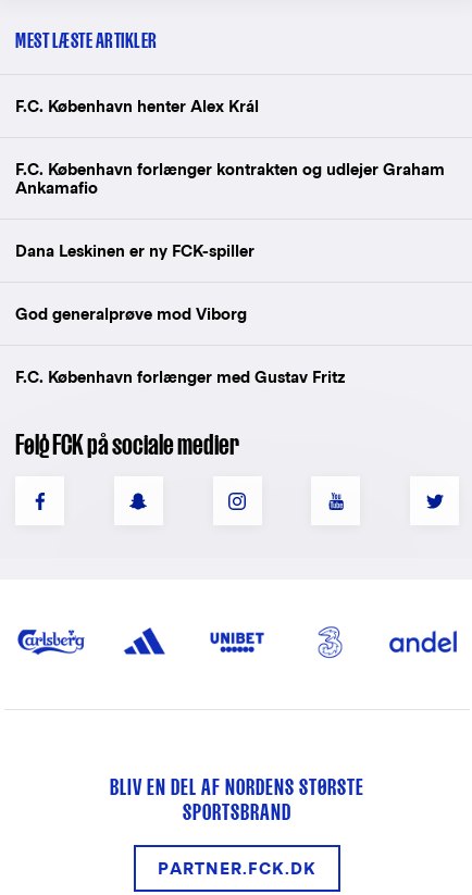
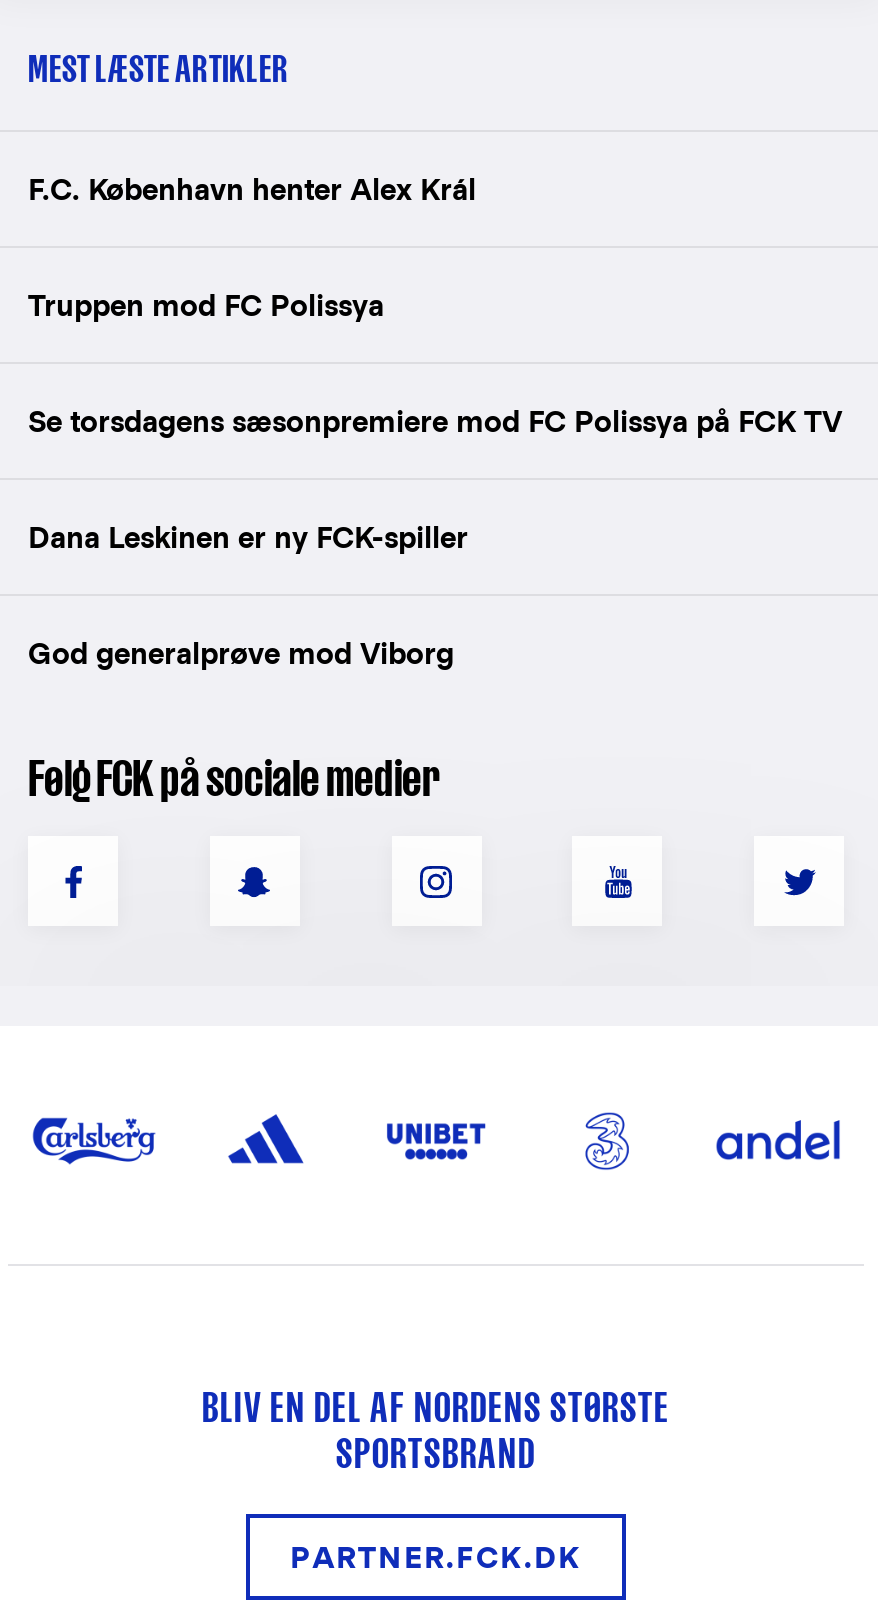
- F.C. København forlænger kontrakten og udlejer Graham
- Ankamafio
+ Truppen mod FC Polissya
+ Se torsdagens sæsonpremiere mod FC Polissya på FCK TV

moved down: Dana Leskinen er ny FCK-spiller | God generalprøve mod Viborg

- F.C. København forlænger med Gustav Fritz
